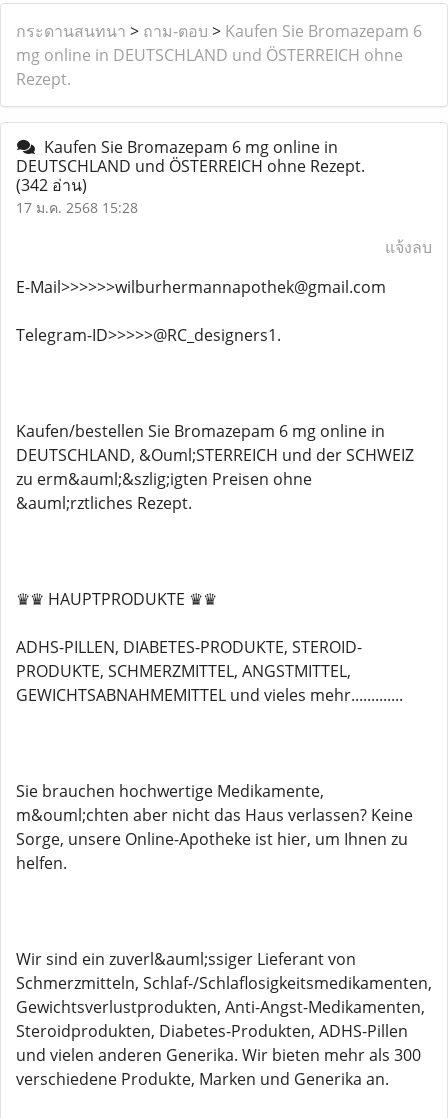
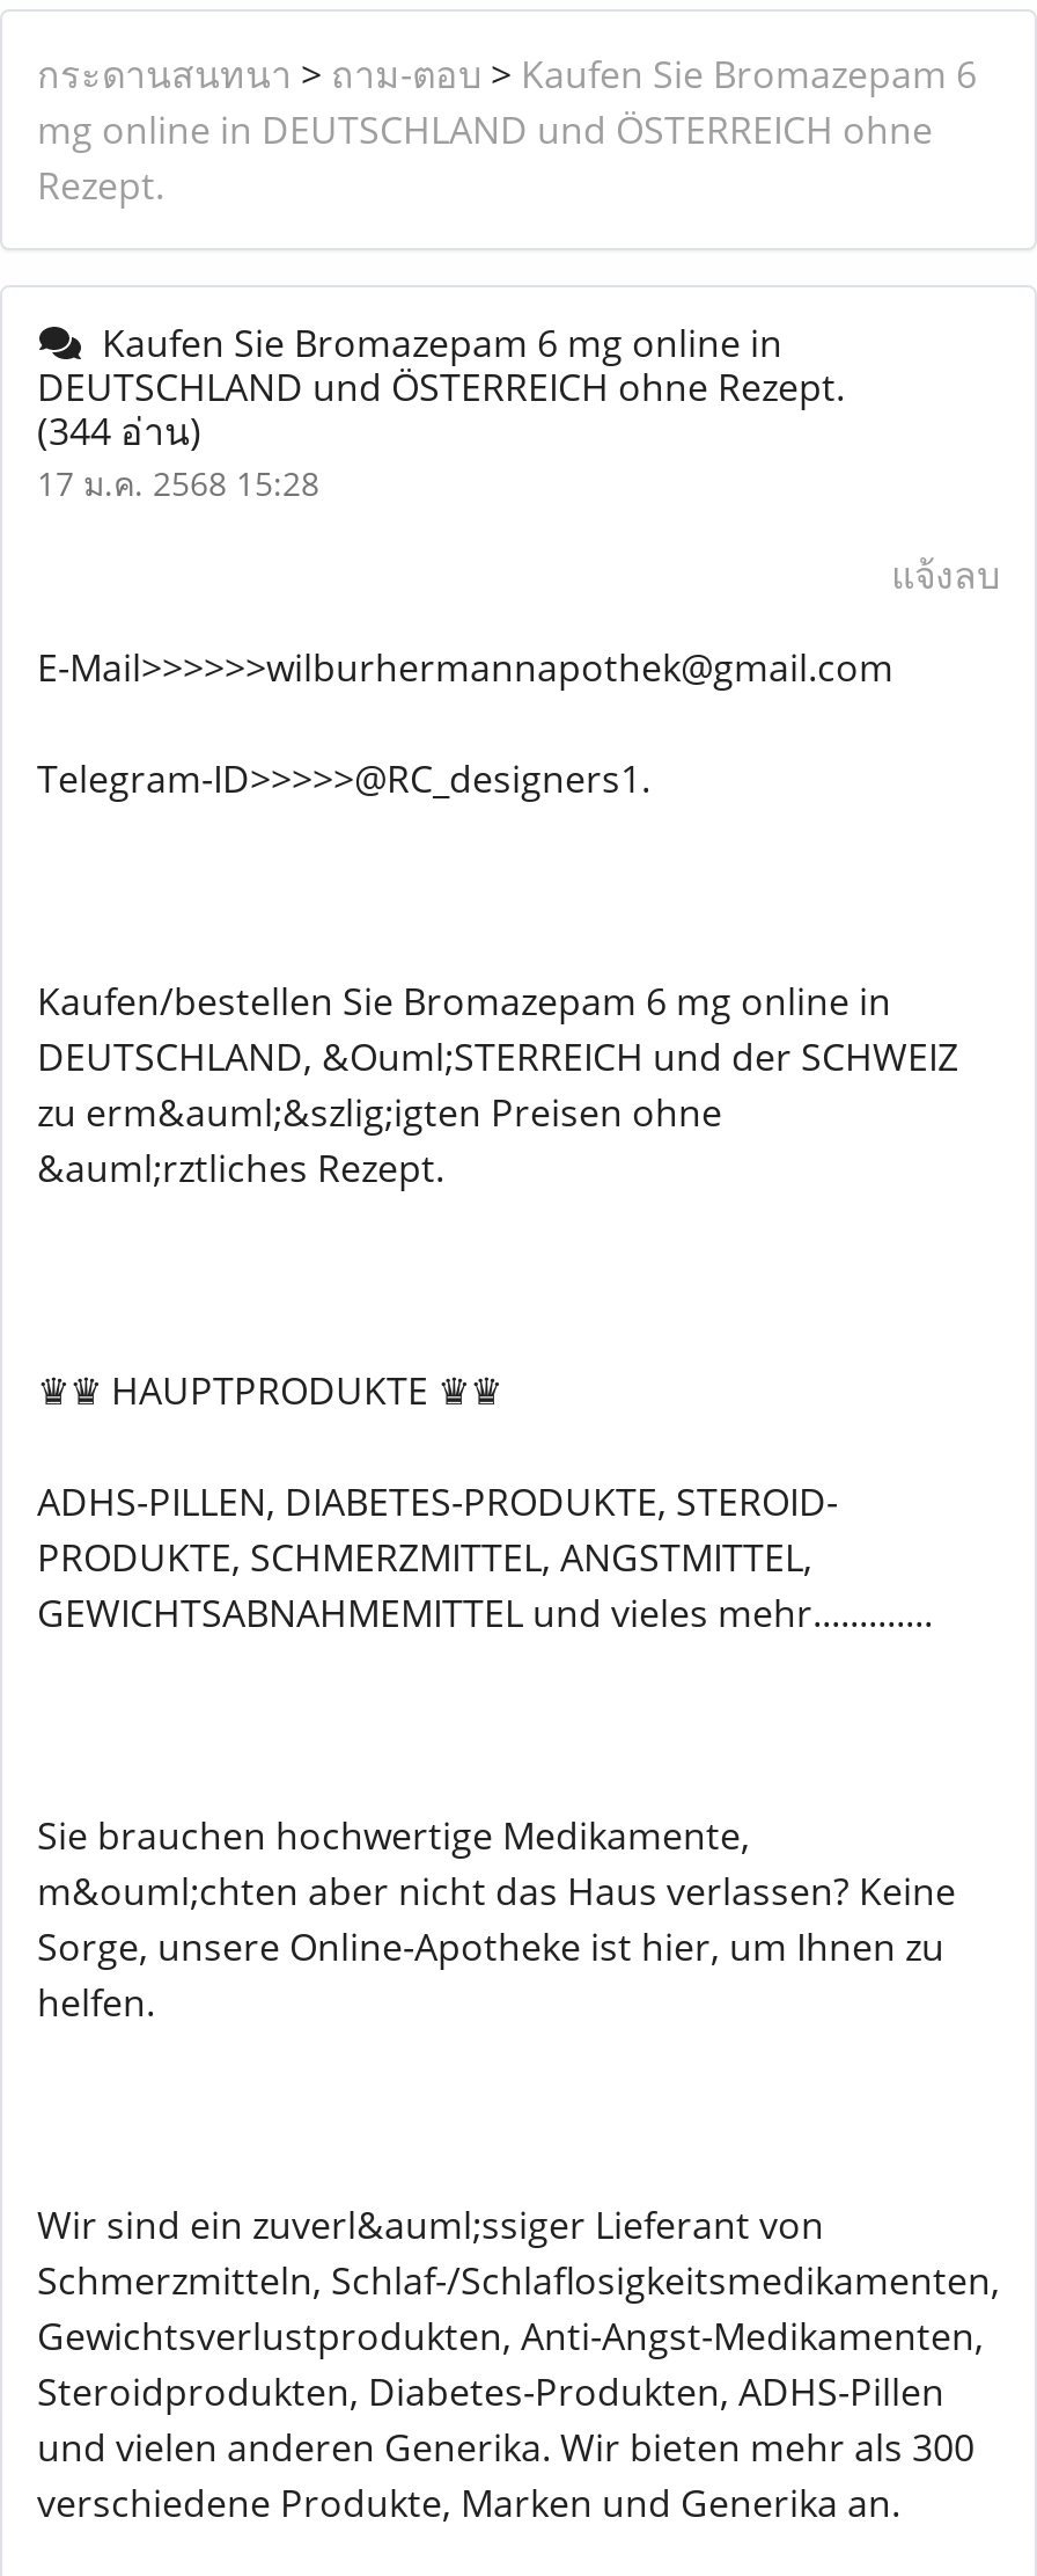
- (342 อ่าน)
+ (344 อ่าน)
